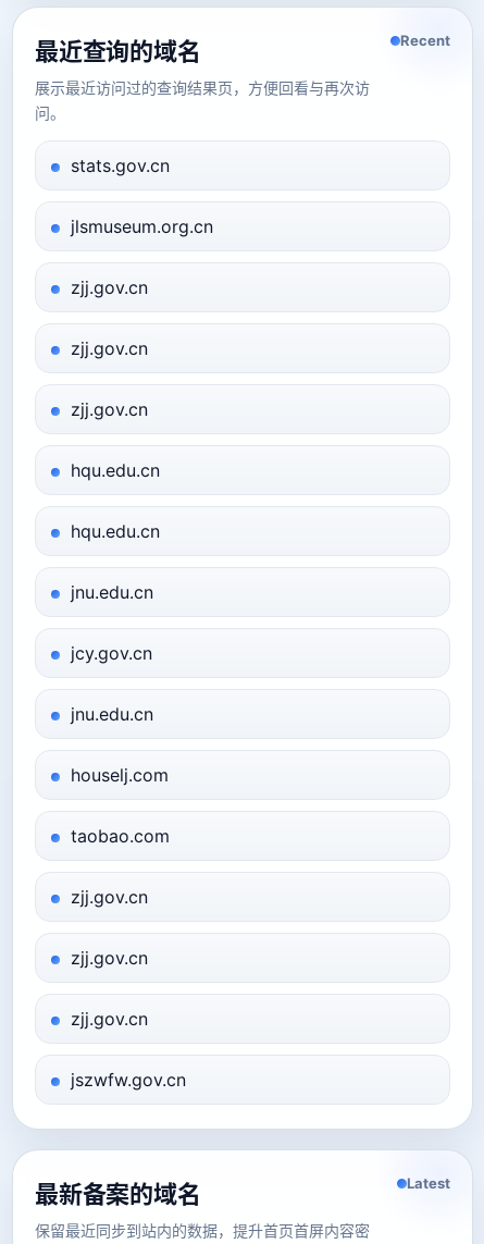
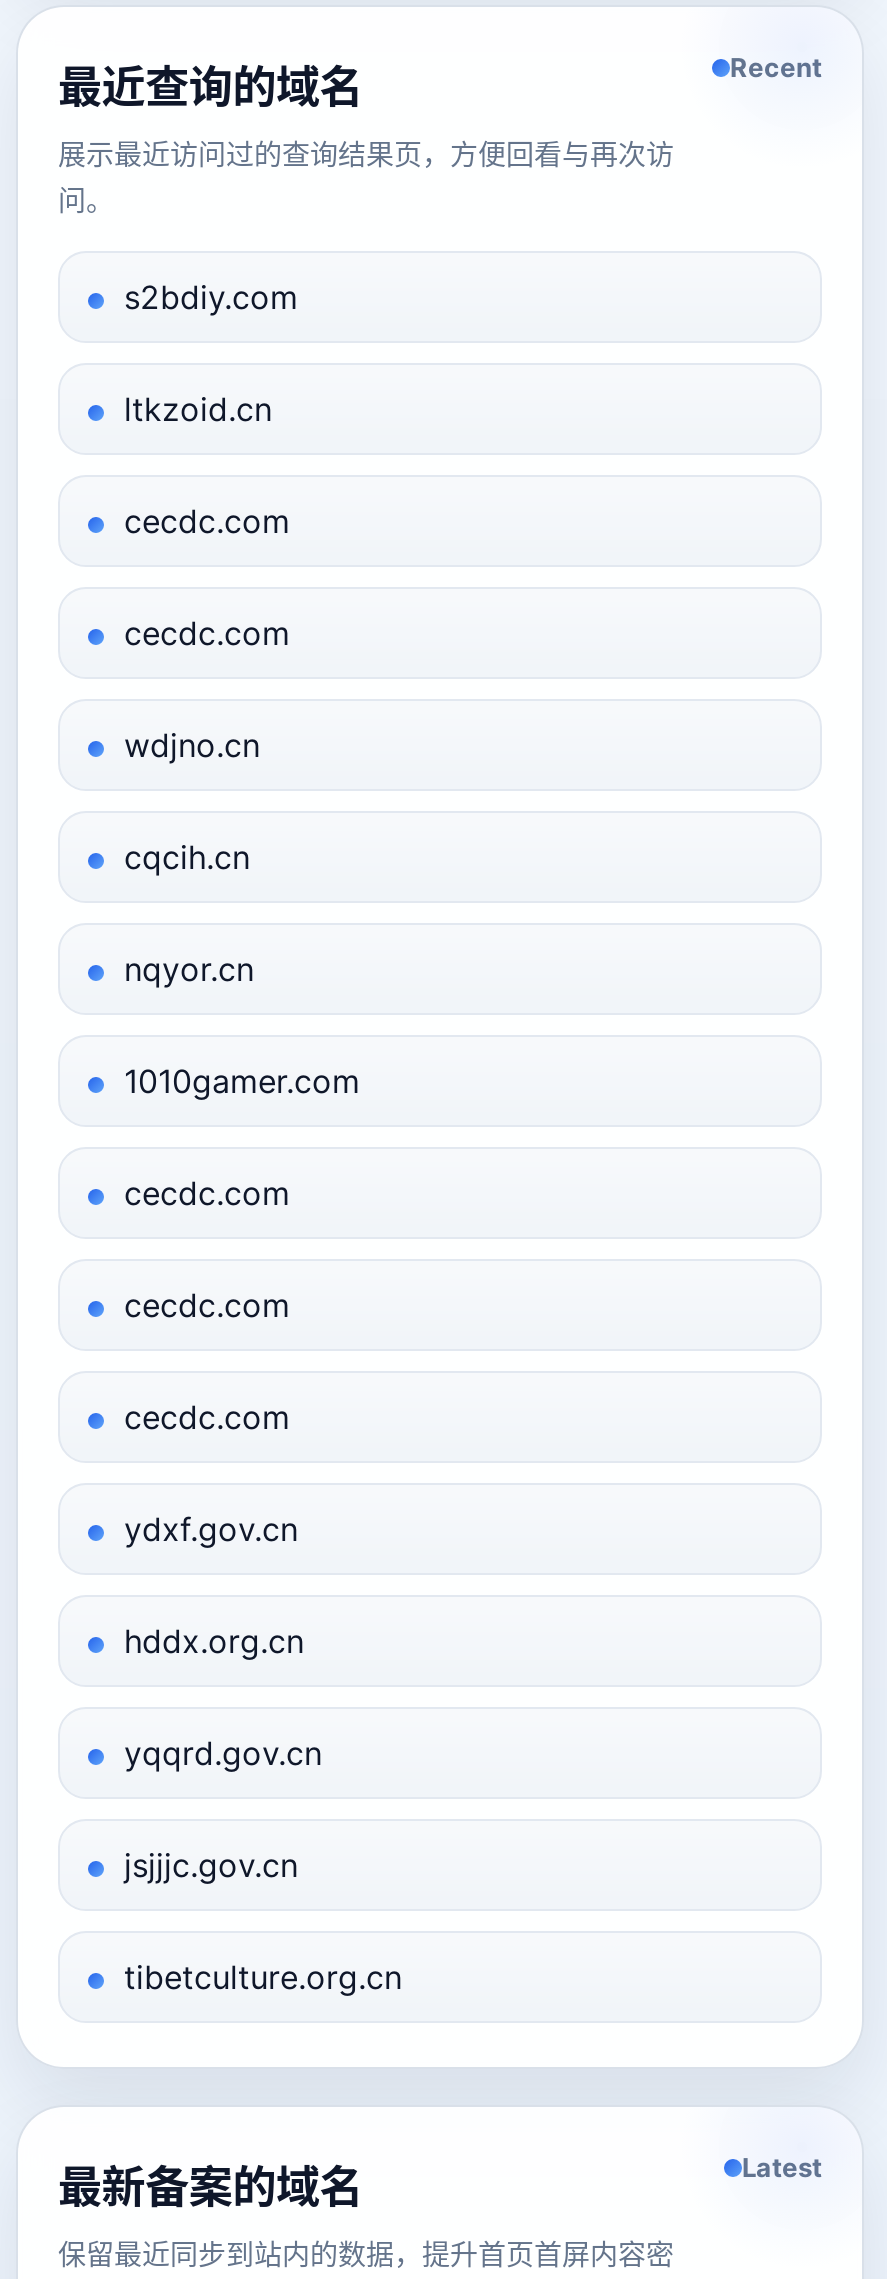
- stats.gov.cn
+ s2bdiy.com

- jlsmuseum.org.cn
+ ltkzoid.cn

- zjj.gov.cn
+ cecdc.com

- zjj.gov.cn
+ cecdc.com

- zjj.gov.cn
+ wdjno.cn

- hqu.edu.cn
+ cqcih.cn

- hqu.edu.cn
+ nqyor.cn

- jnu.edu.cn
+ 1010gamer.com

- jcy.gov.cn
+ cecdc.com

- jnu.edu.cn
+ cecdc.com

- houselj.com
+ cecdc.com

- taobao.com
+ ydxf.gov.cn

- zjj.gov.cn
+ hddx.org.cn

- zjj.gov.cn
+ yqqrd.gov.cn

- zjj.gov.cn
+ jsjjjc.gov.cn

- jszwfw.gov.cn
+ tibetculture.org.cn
